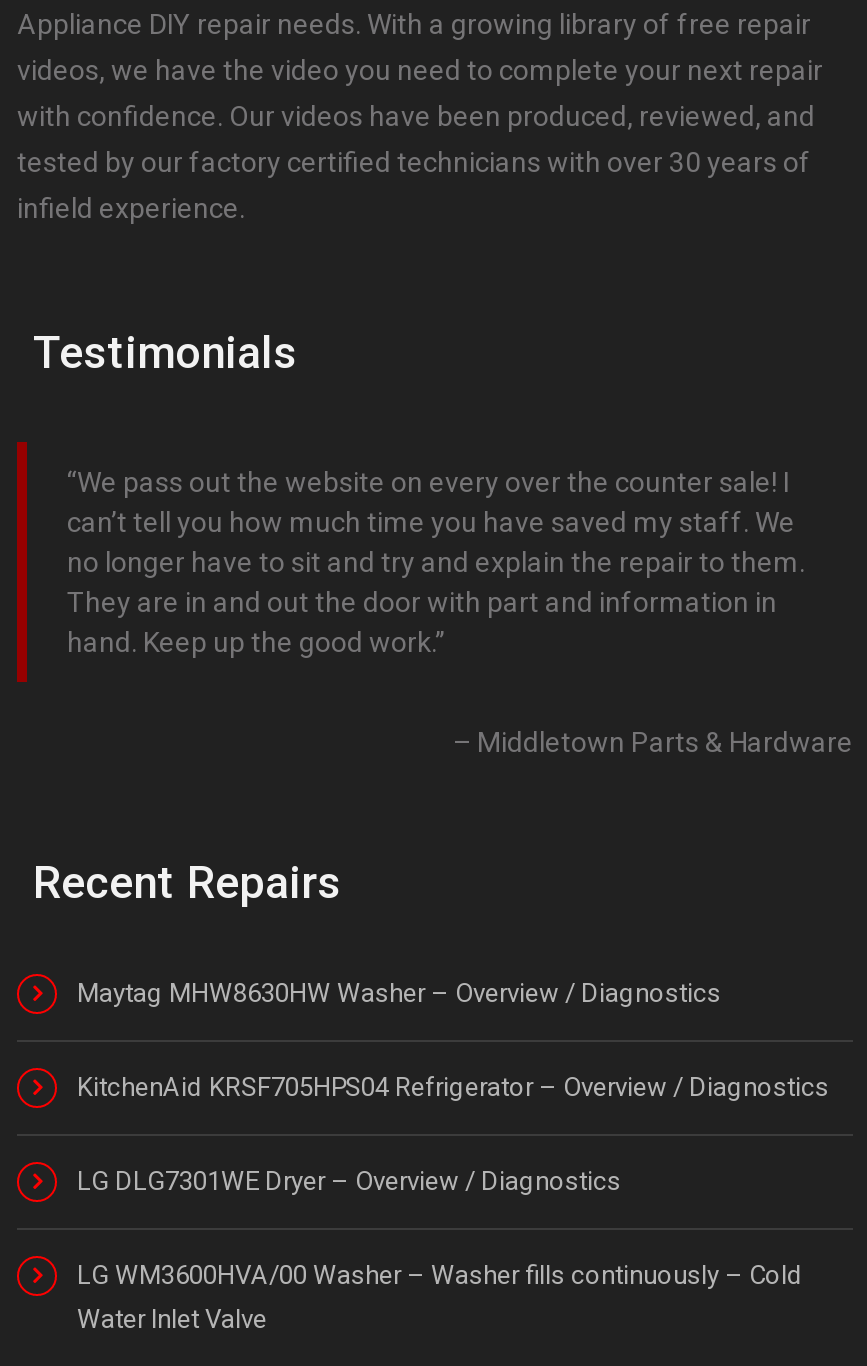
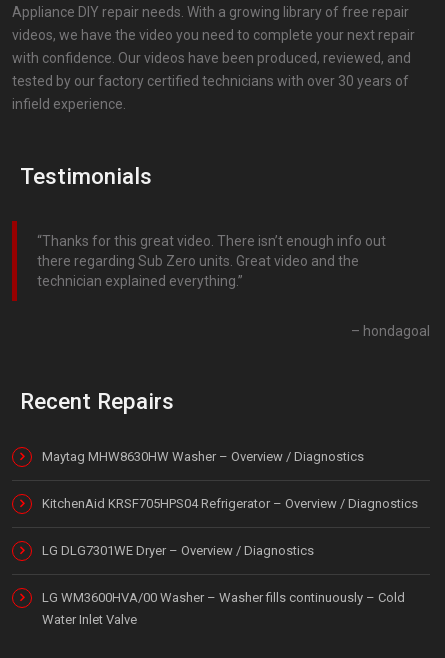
- We pass out the website on every over the counter sale! I
- can’t tell you how much time you have saved my staff. We
- no longer have to sit and try and explain the repair to them.
- They are in and out the door with part and information in
- hand. Keep up the good work.
+ Thanks for this great video. There isn’t enough info out
+ there regarding Sub Zero units. Great video and the
+ technician explained everything.

- Middletown Parts & Hardware
+ hondagoal
